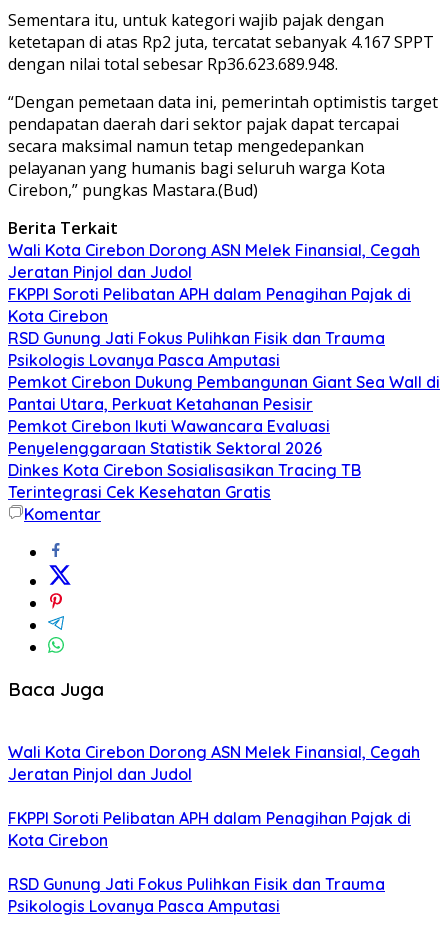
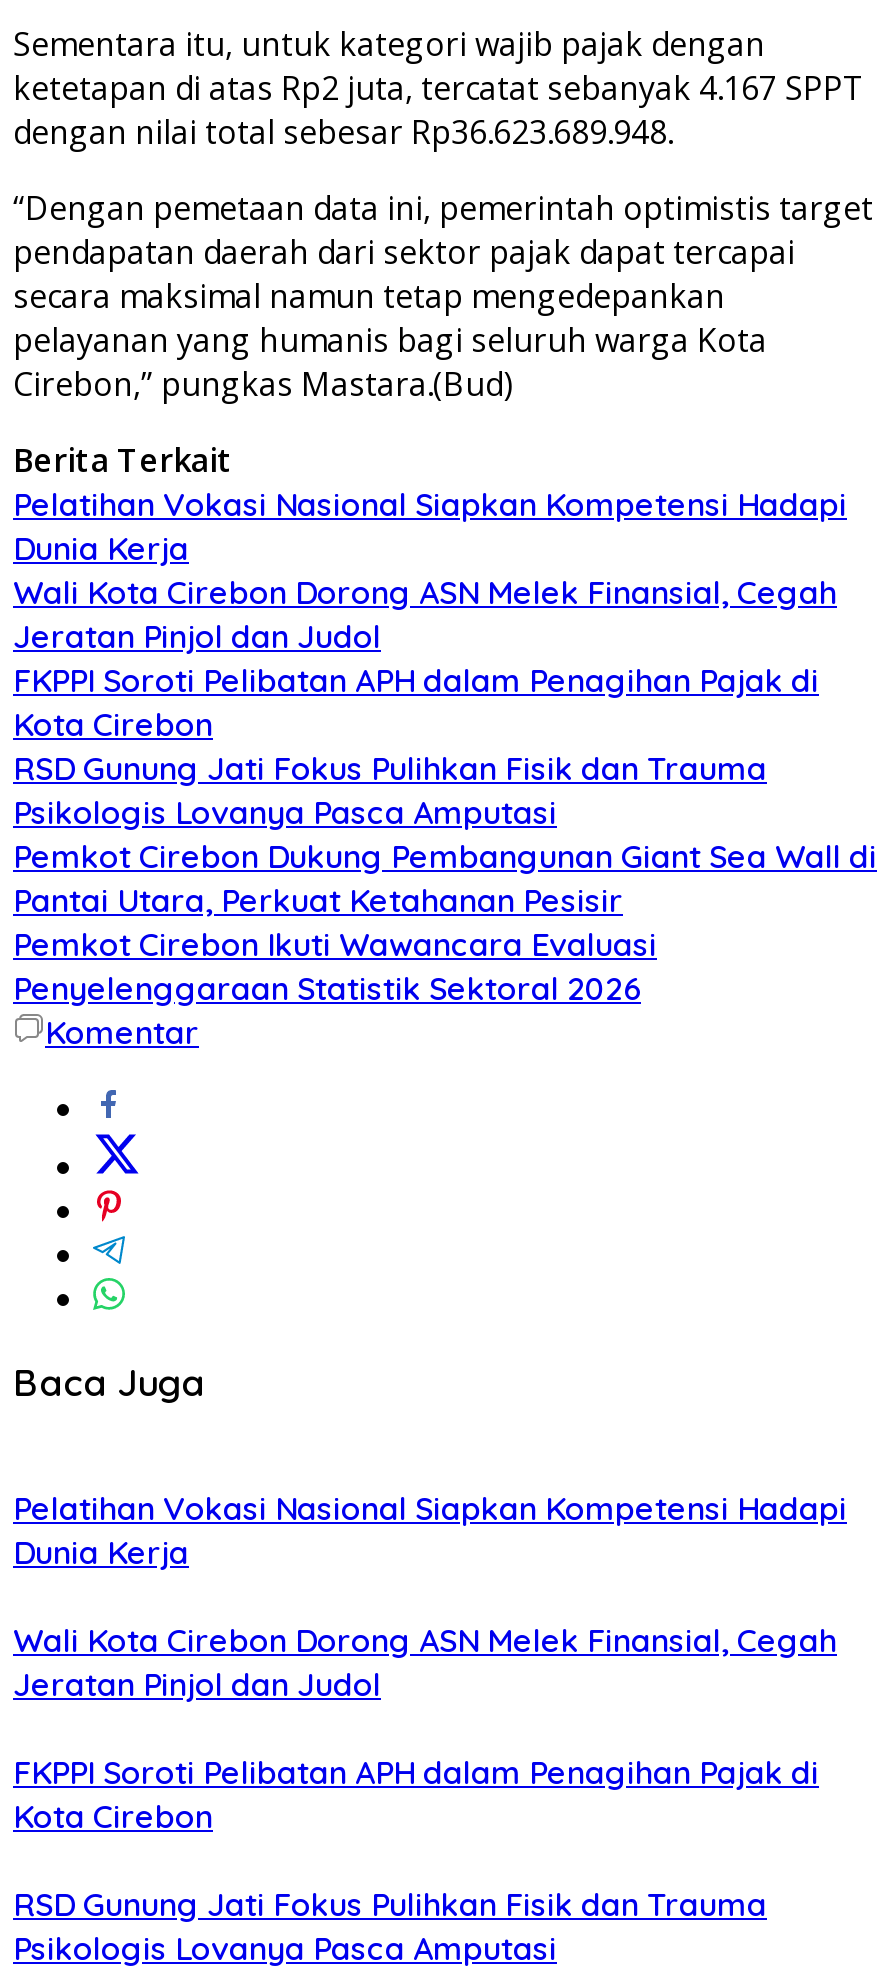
+ Pelatihan Vokasi Nasional Siapkan Kompetensi Hadapi
+ Dunia Kerja

- Dinkes Kota Cirebon Sosialisasikan Tracing TB
- Terintegrasi Cek Kesehatan Gratis

+ Pelatihan Vokasi Nasional Siapkan Kompetensi Hadapi
+ Dunia Kerja
